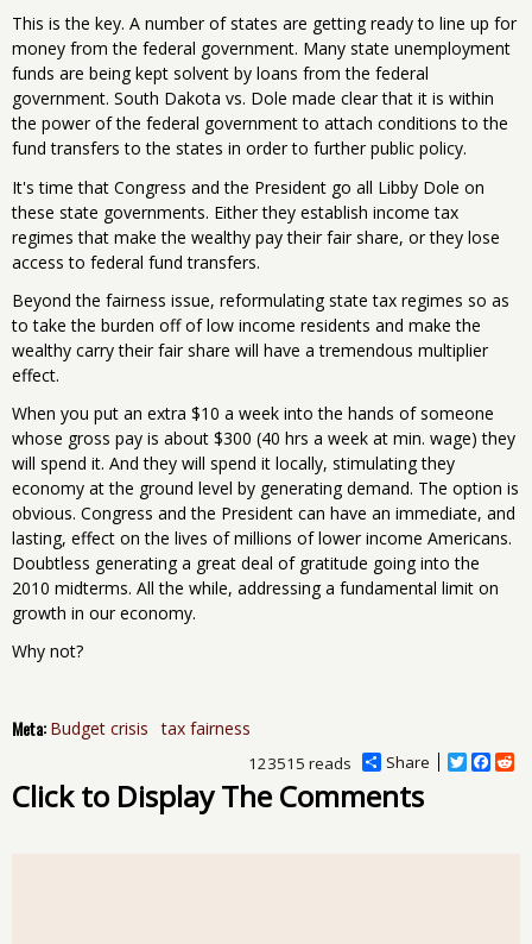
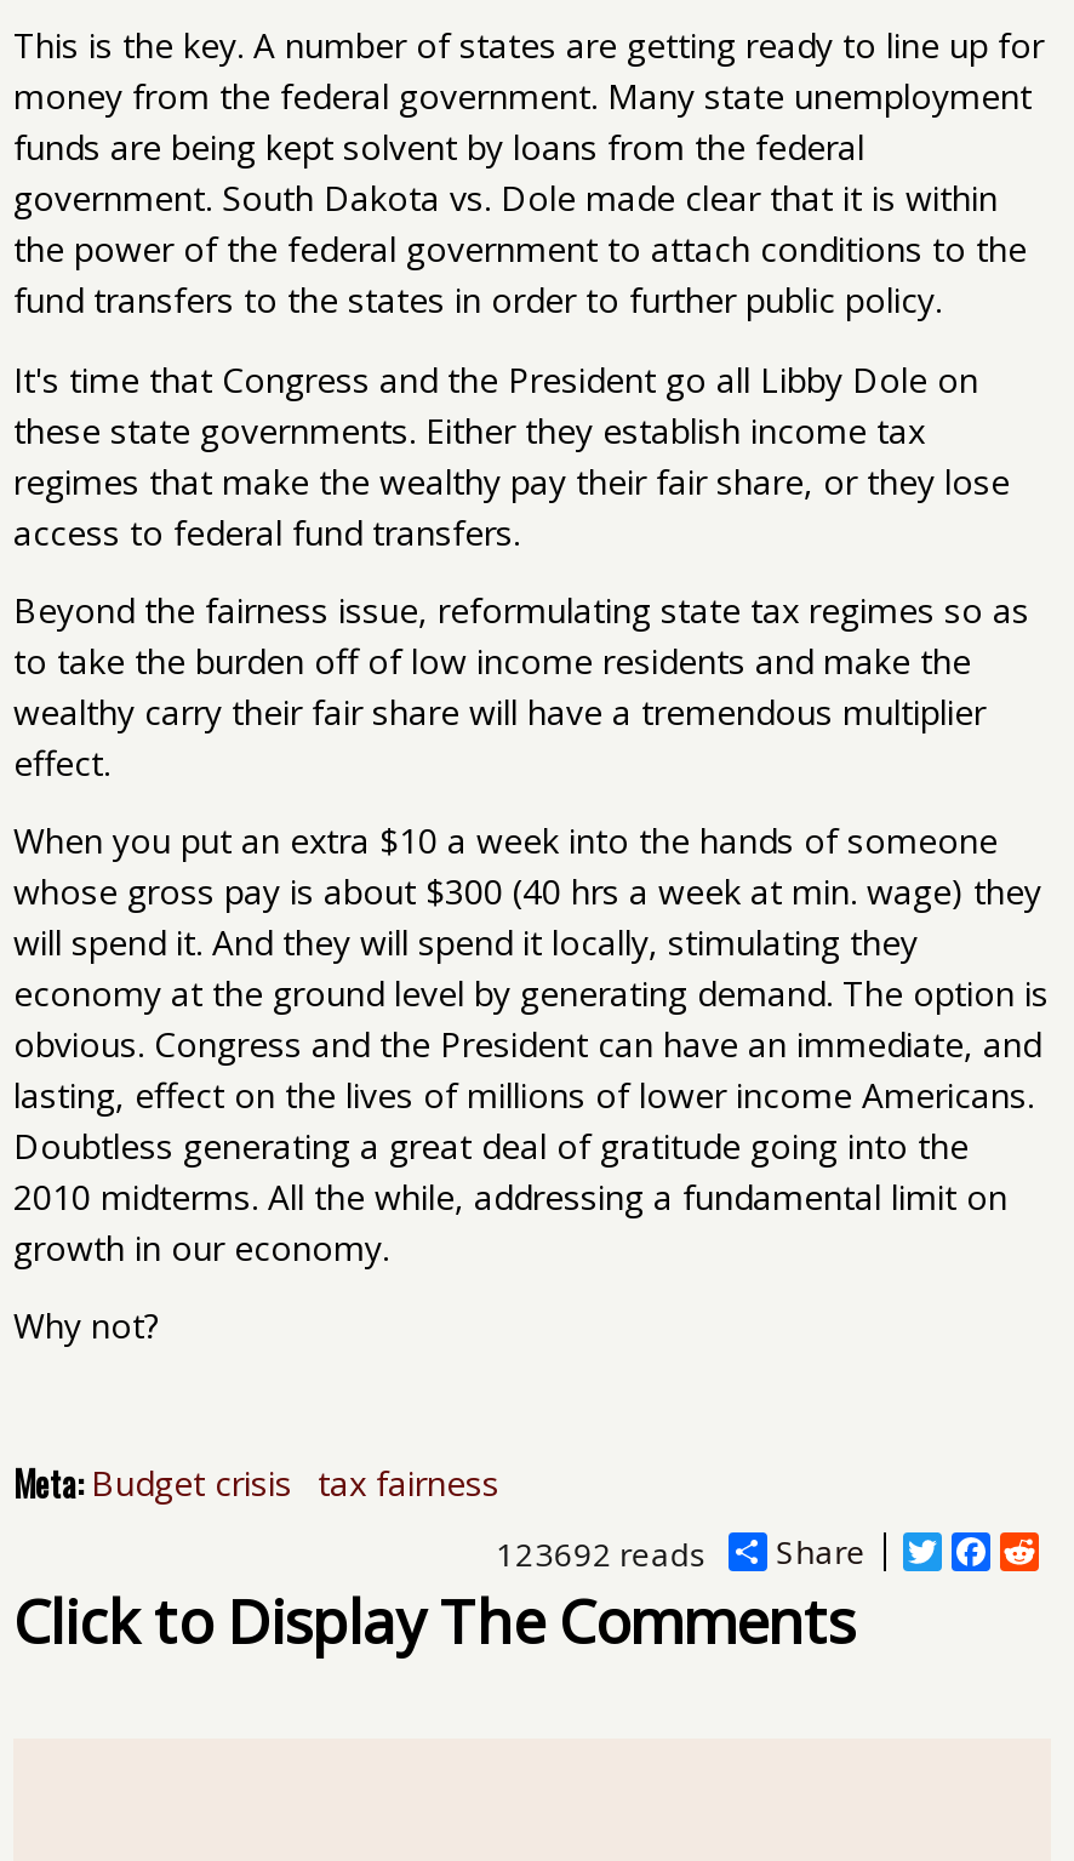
- 123515 reads
+ 123692 reads
